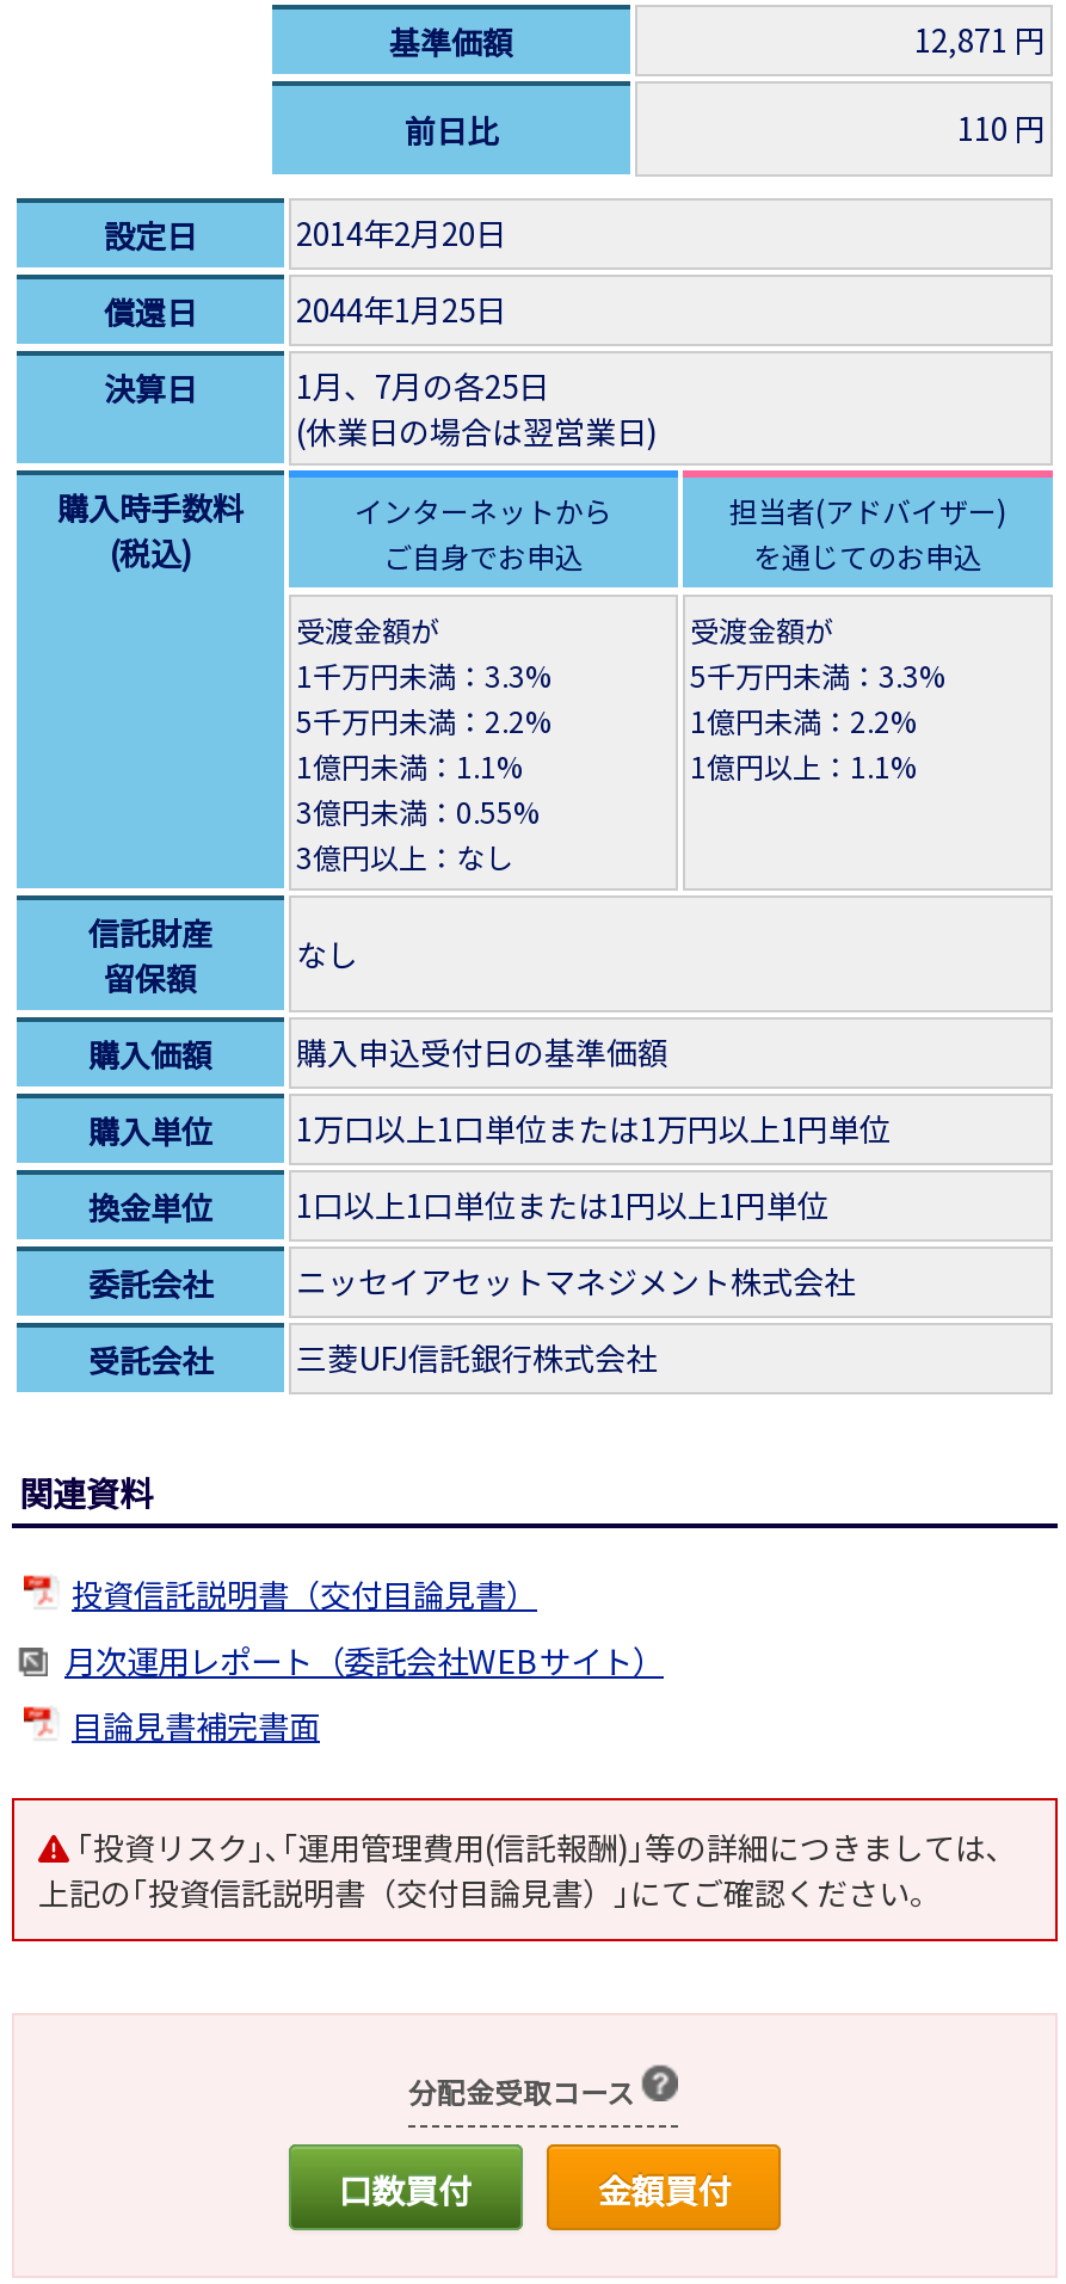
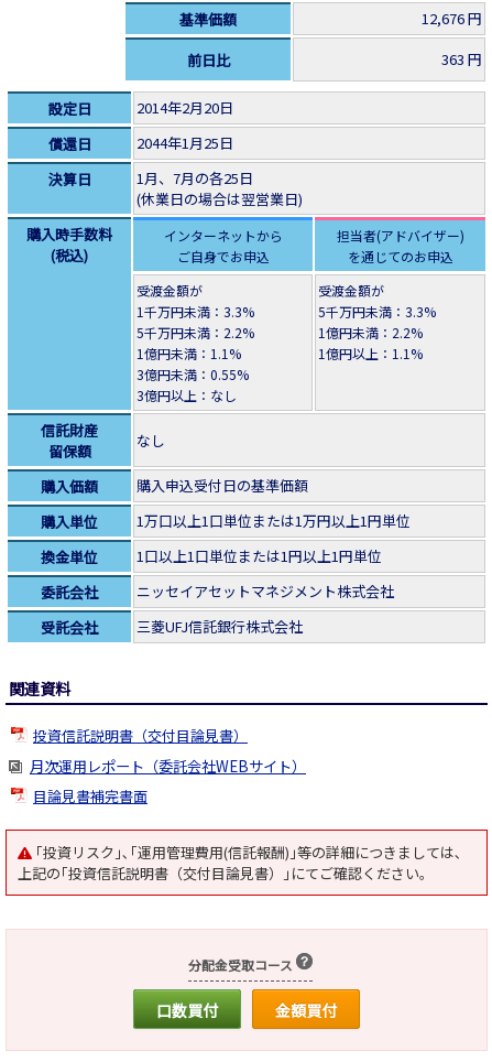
- 12,871 円
+ 12,676 円

- 110 円
+ 363 円
